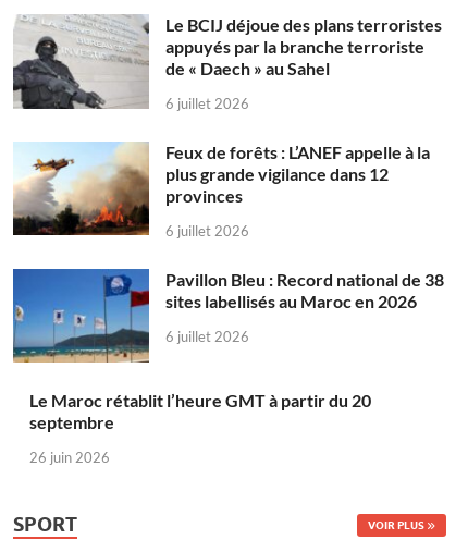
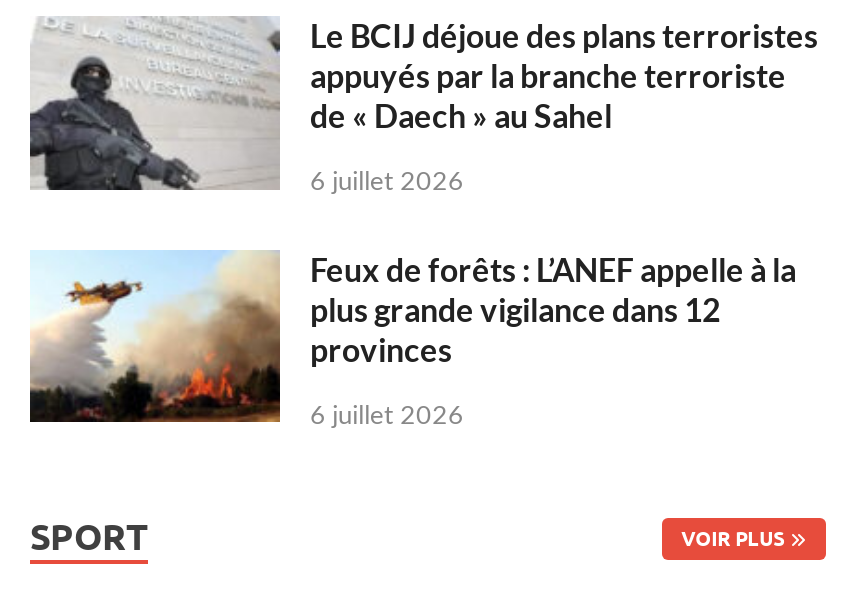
- [image]
- Pavillon Bleu : Record national de 38
- sites labellisés au Maroc en 2026
- 6 juillet 2026
- Le Maroc rétablit l’heure GMT à partir du 20
- septembre
- 26 juin 2026
